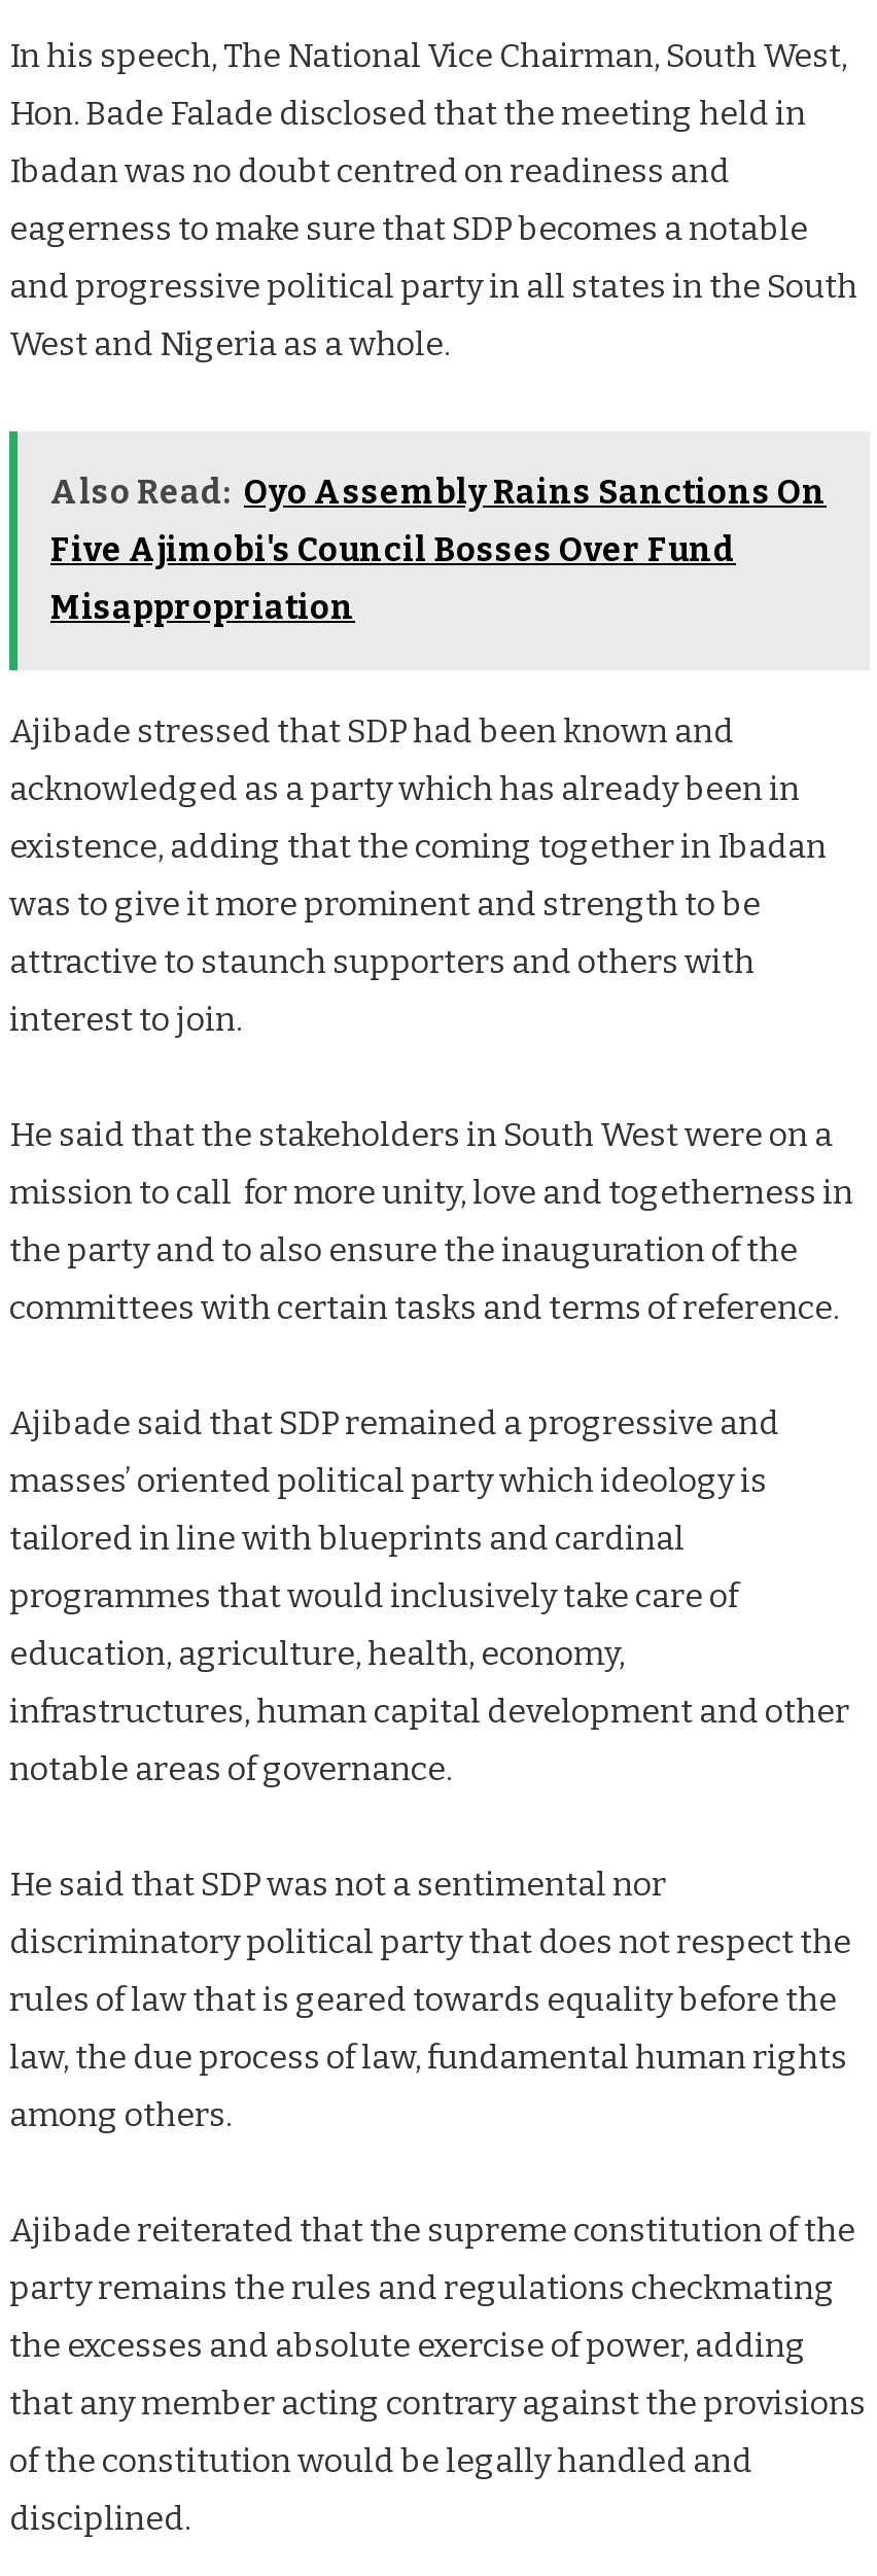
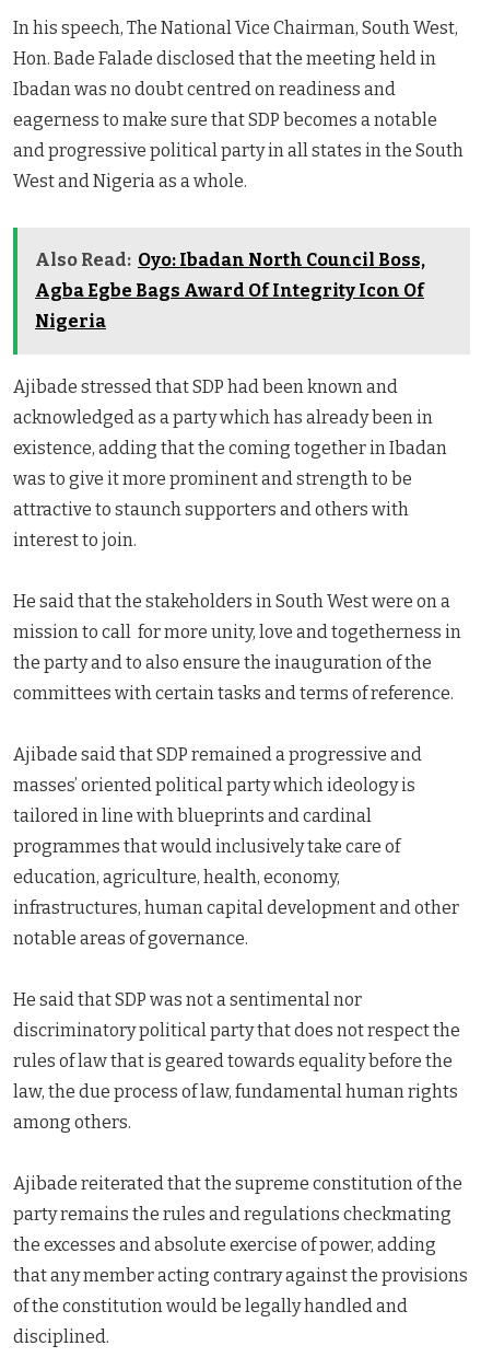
- Also Read: Oyo Assembly Rains Sanctions On
+ Also Read: Oyo: Ibadan North Council Boss,

- Five Ajimobi's Council Bosses Over Fund
+ Agba Egbe Bags Award Of Integrity Icon Of

- Misappropriation
+ Nigeria
